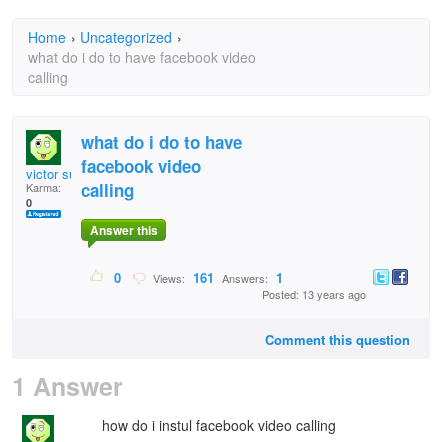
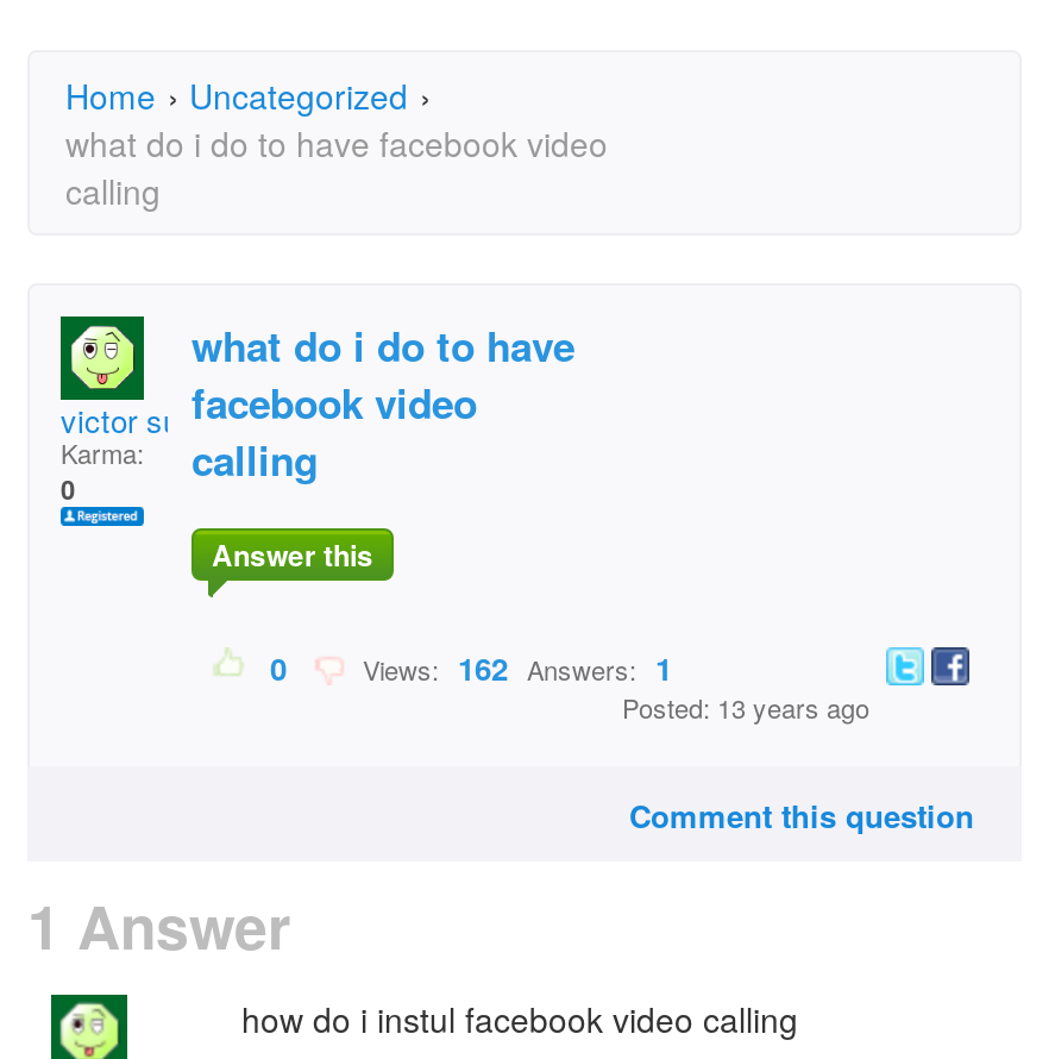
- Views: 161 Answers: 1
+ Views: 162 Answers: 1
